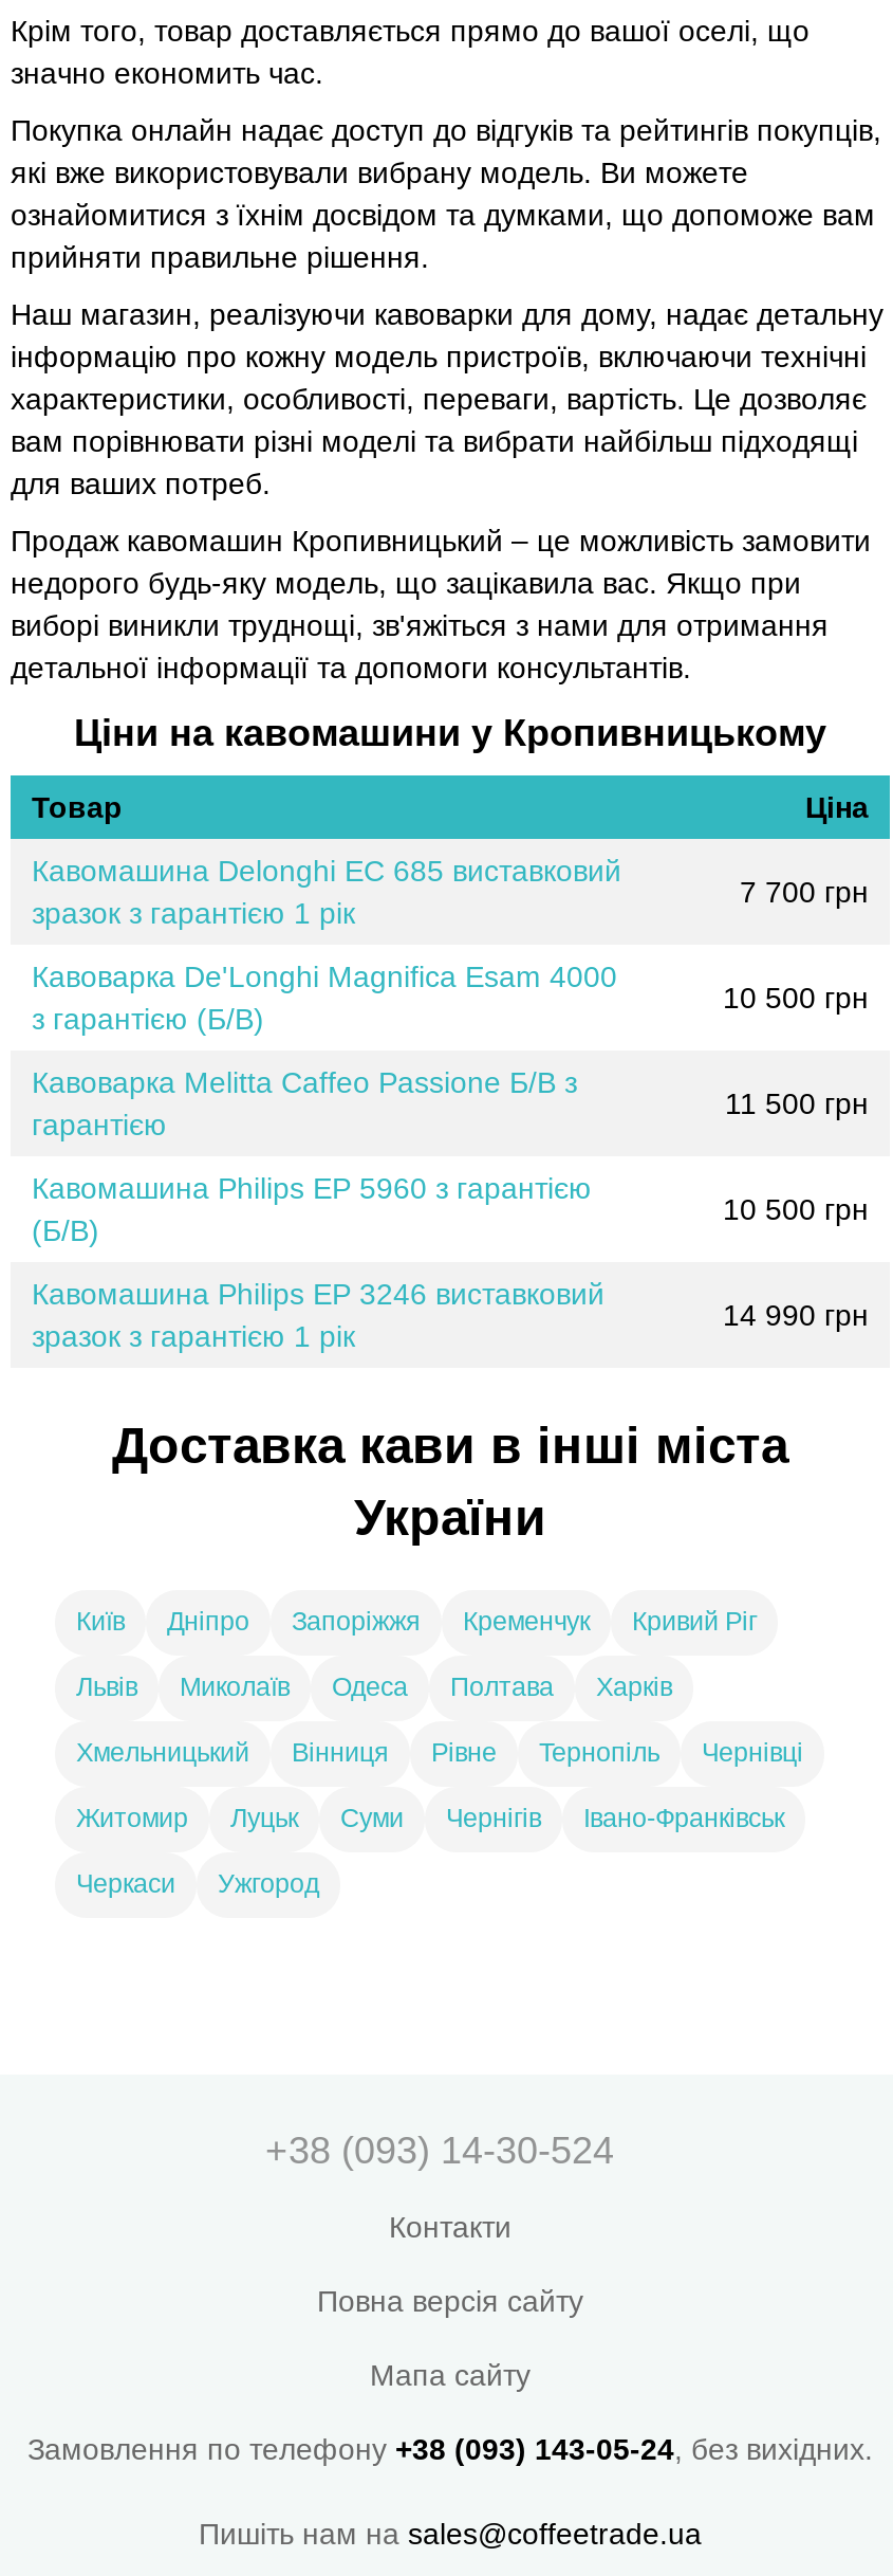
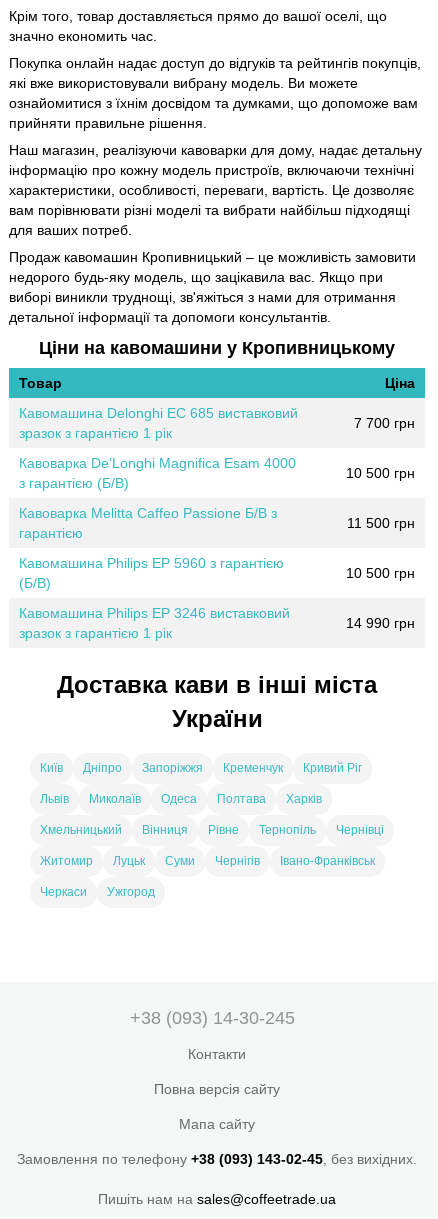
- +38 (093) 14-30-524
+ +38 (093) 14-30-245

- Замовлення по телефону +38 (093) 143-05-24, без вихідних.
+ Замовлення по телефону +38 (093) 143-02-45, без вихідних.
